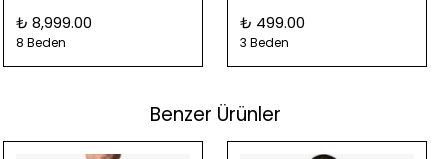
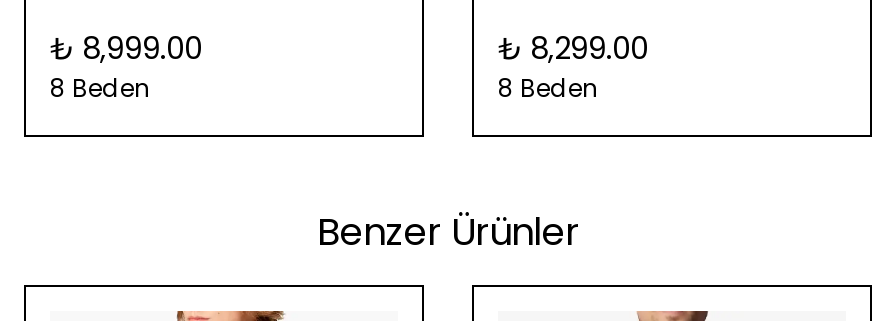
- ₺ 499.00
- 3 Beden
+ ₺ 8,299.00
+ 8 Beden
